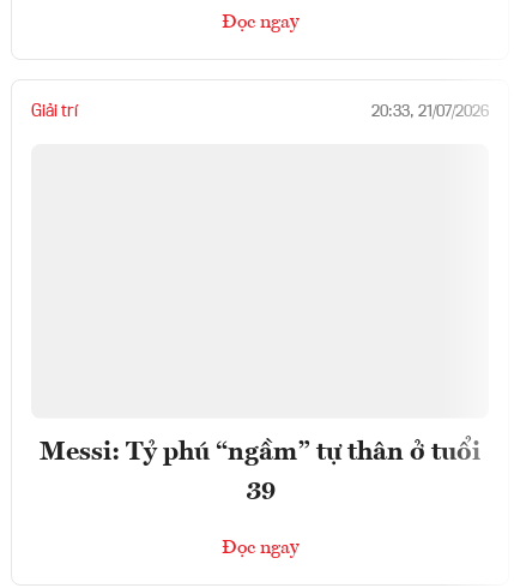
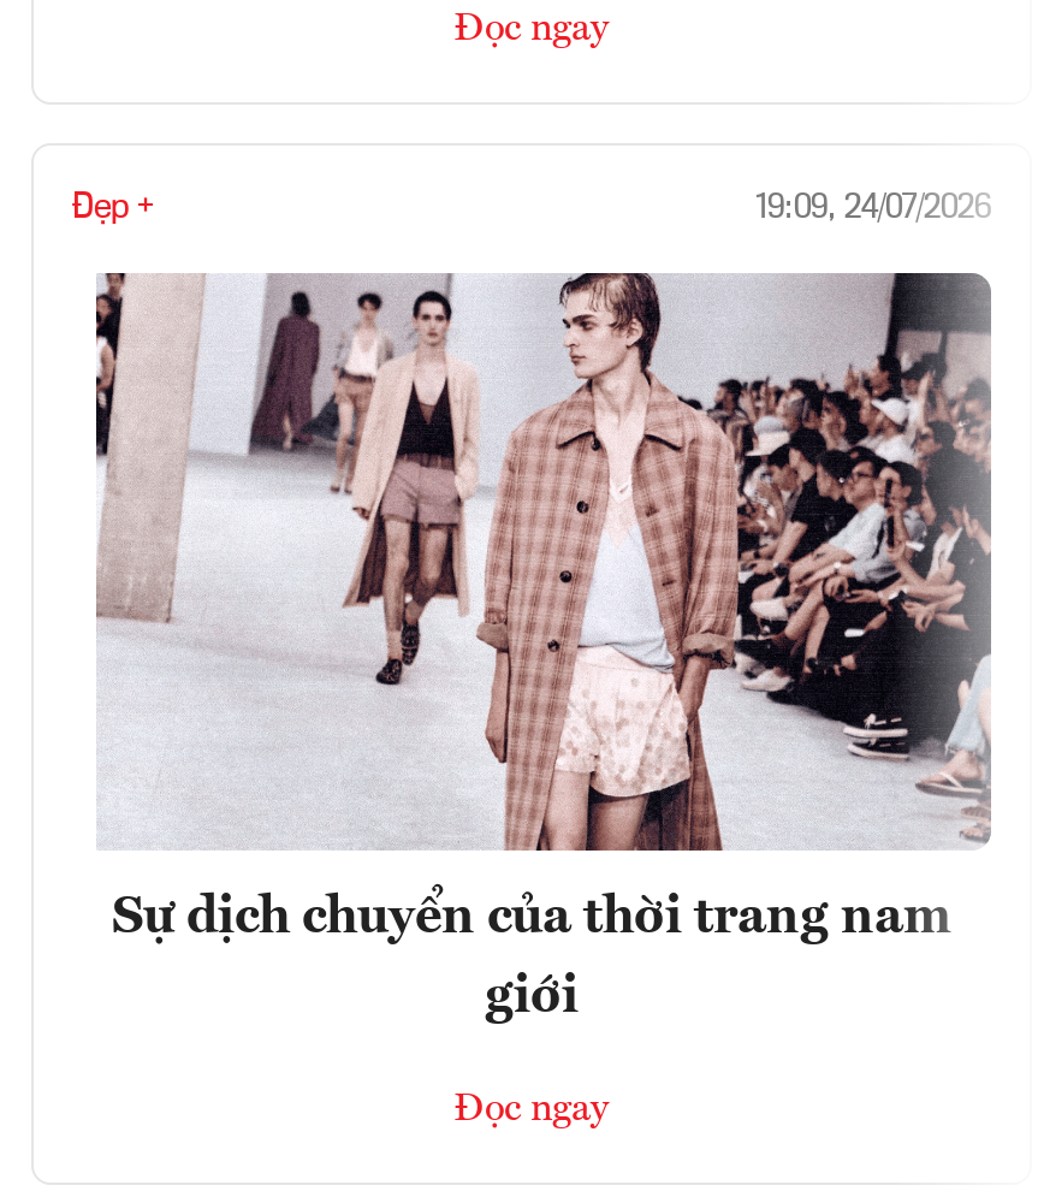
+ [image]

- Giải trí
- 20:33, 21/07/2026
+ Đẹp +
+ 19:09, 24/07/2026

- Messi: Tỷ phú “ngầm” tự thân ở tuổi
+ Sự dịch chuyển của thời trang nam

- 39
+ giới
